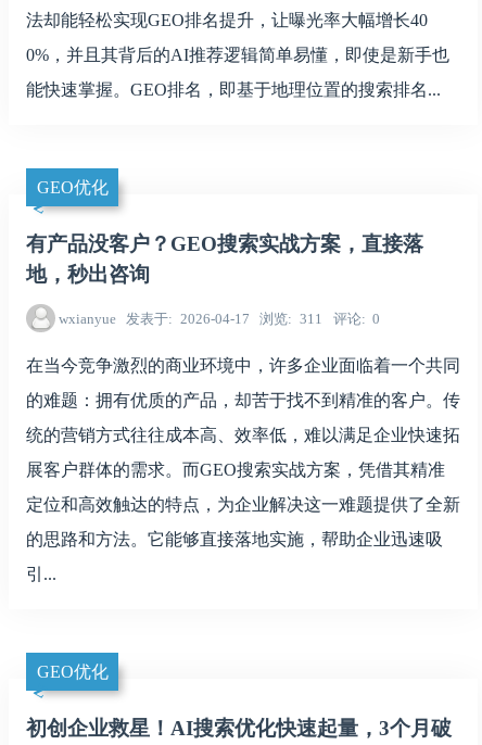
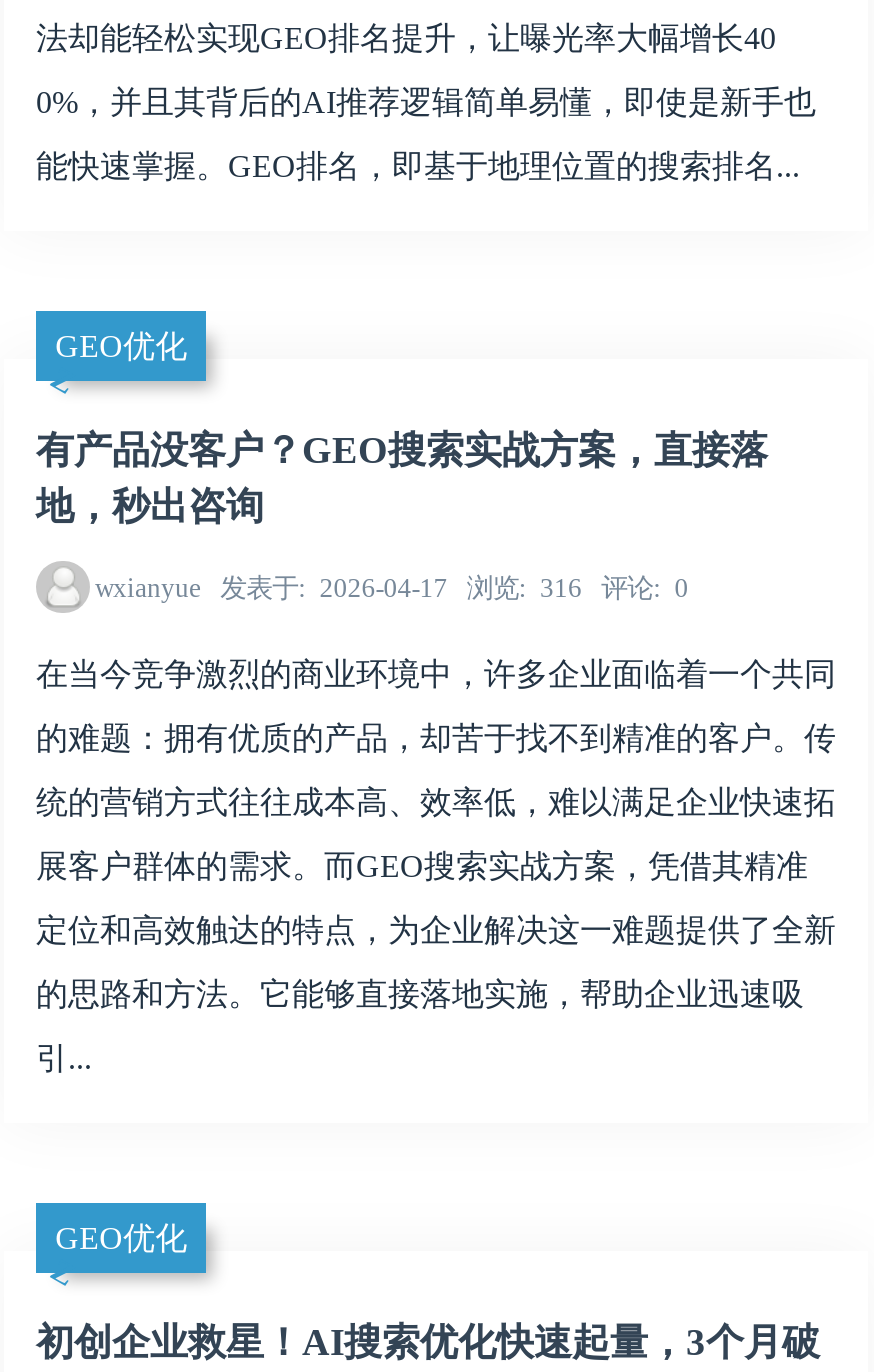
- wxianyue 发表于 2026-04-17 浏览 311 评论 0
+ wxianyue 发表于 2026-04-17 浏览 316 评论 0
